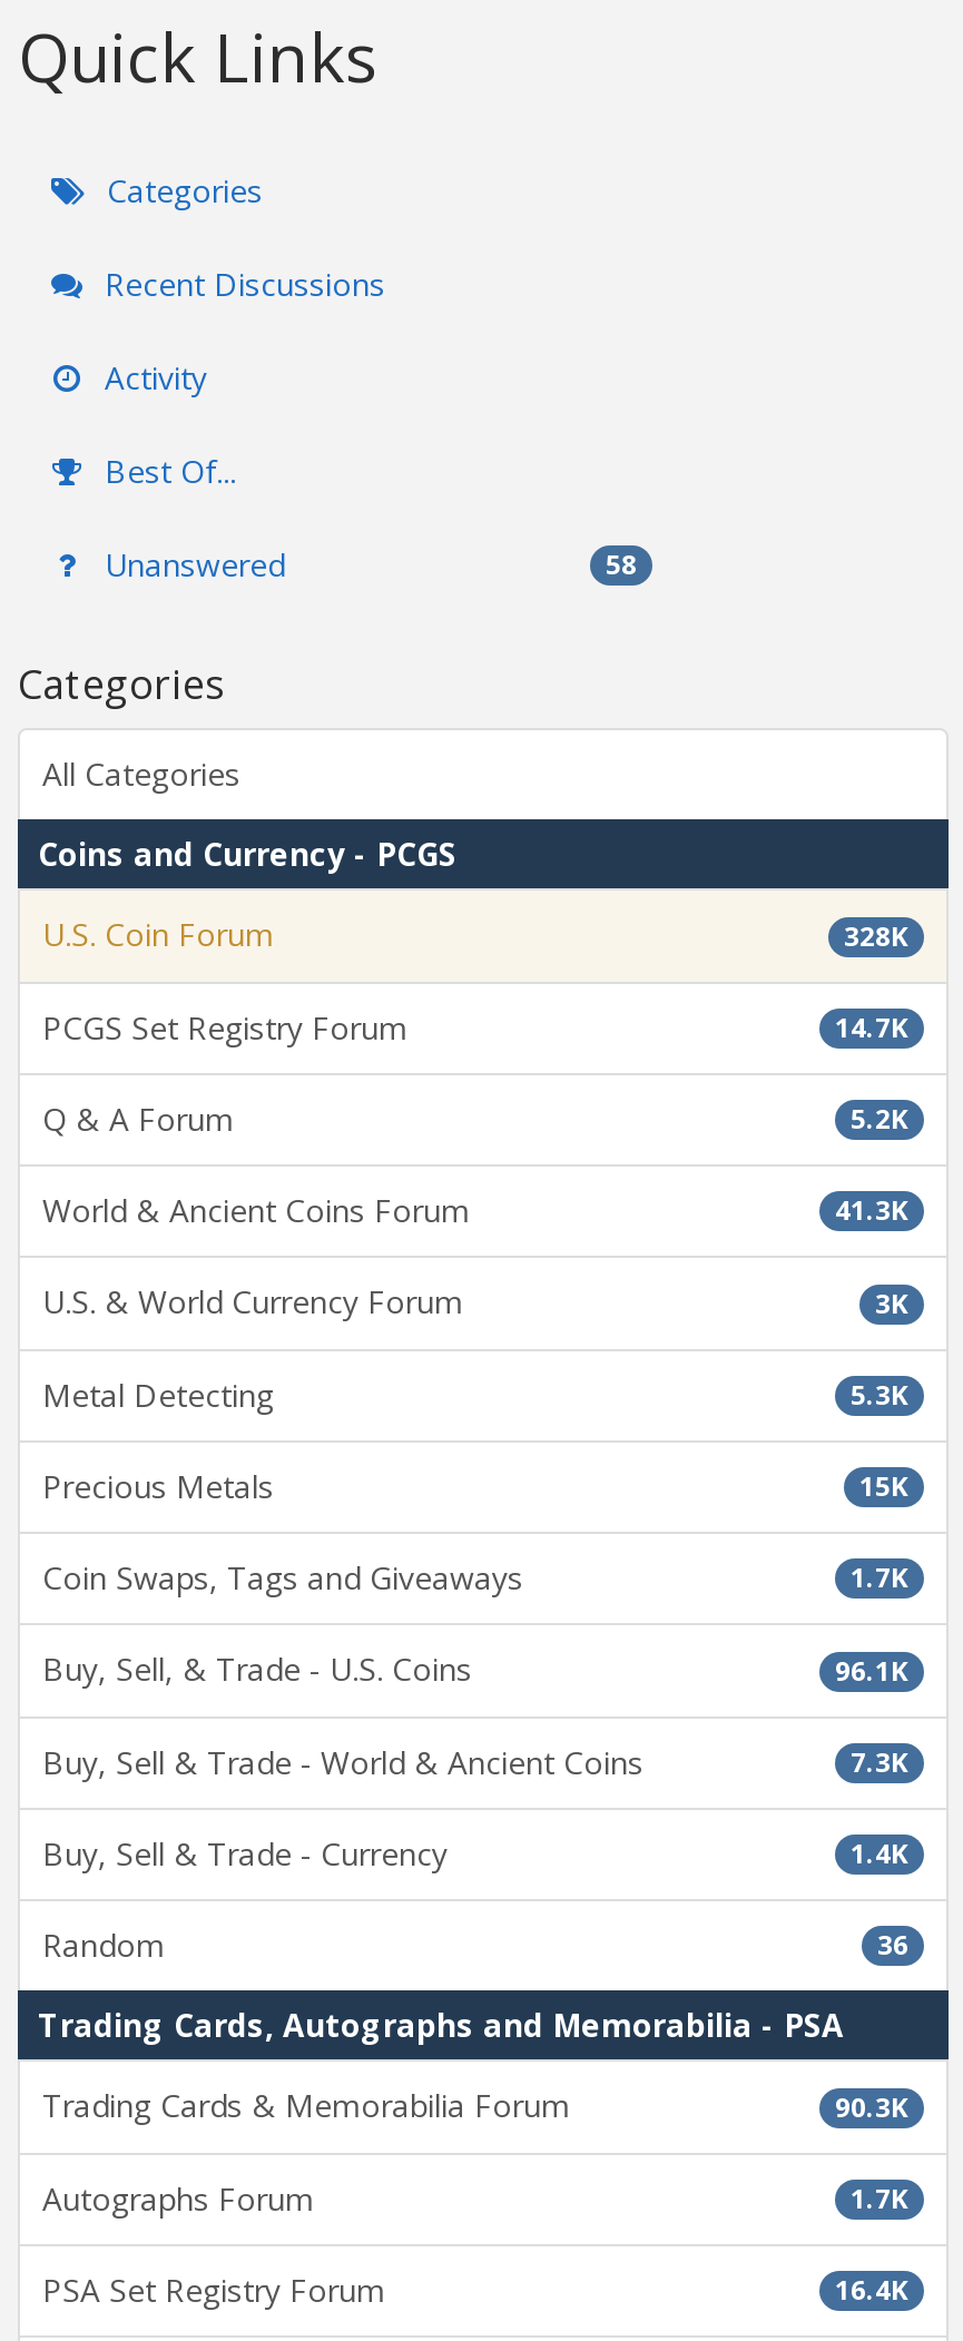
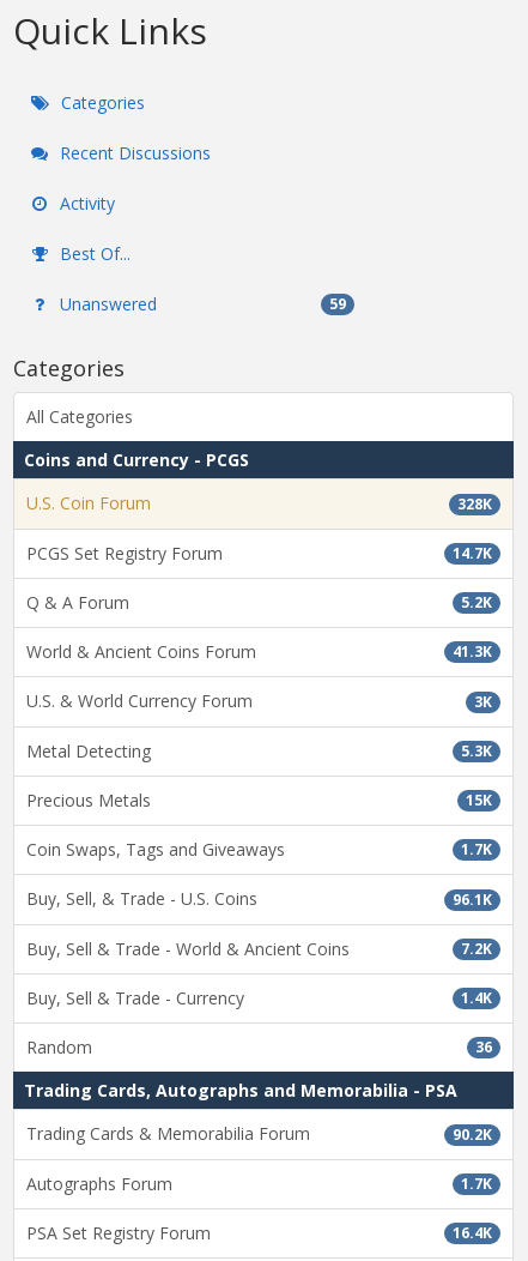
- 58
+ 59

- 7.3K
+ 7.2K

- 90.3K
+ 90.2K
